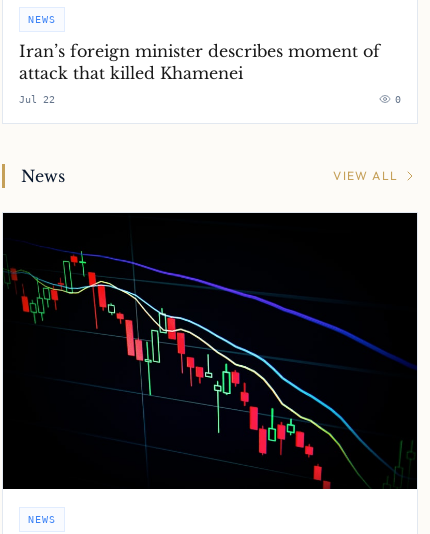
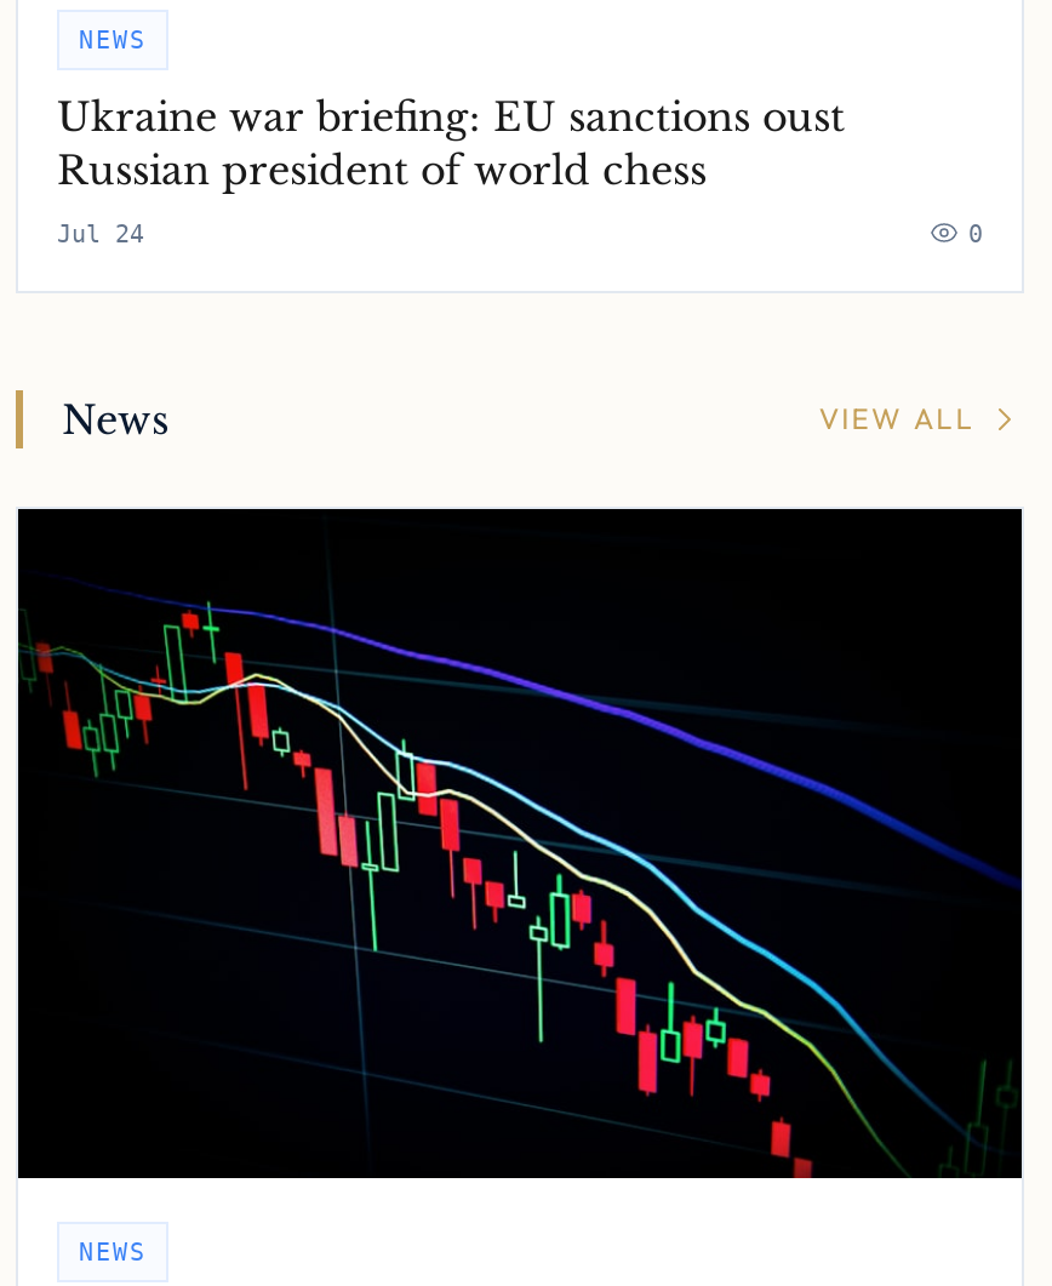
- Iran’s foreign minister describes moment of
- attack that killed Khamenei
+ Ukraine war briefing: EU sanctions oust
+ Russian president of world chess

- Jul 22
+ Jul 24
